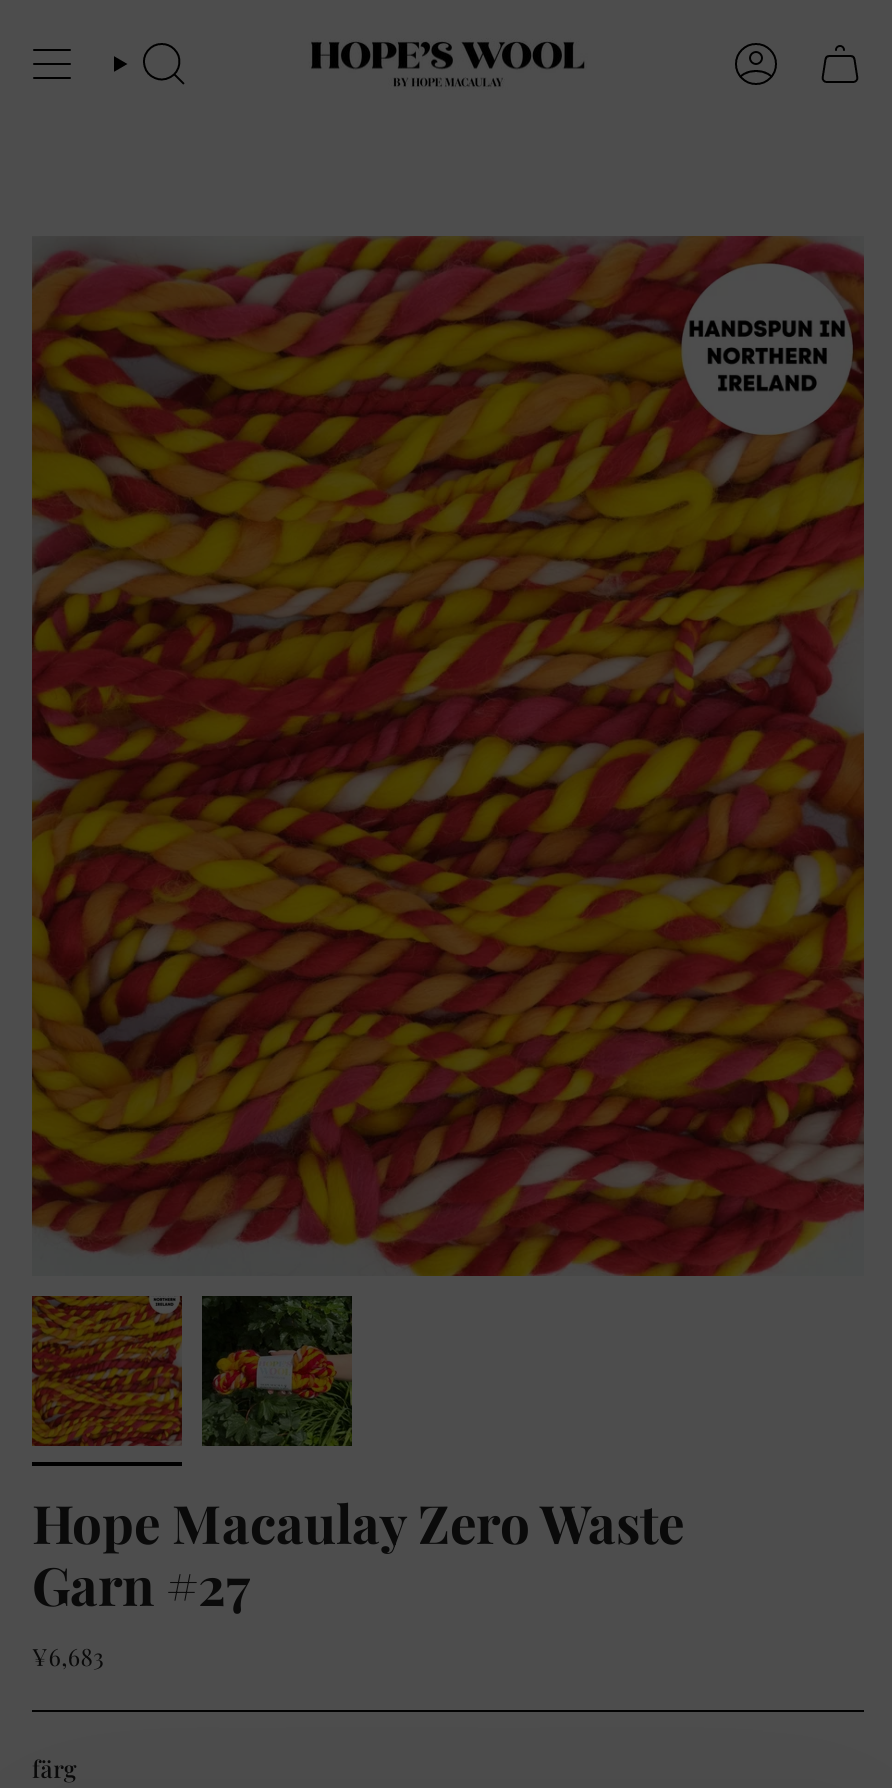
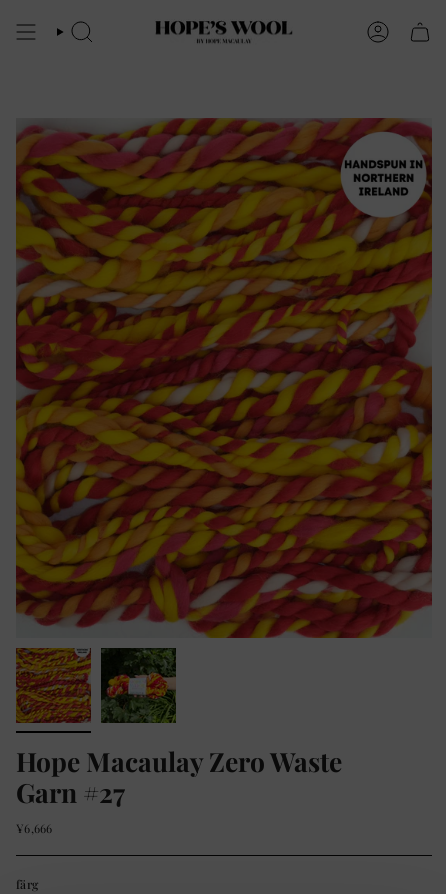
- ¥6,683
+ ¥6,666
